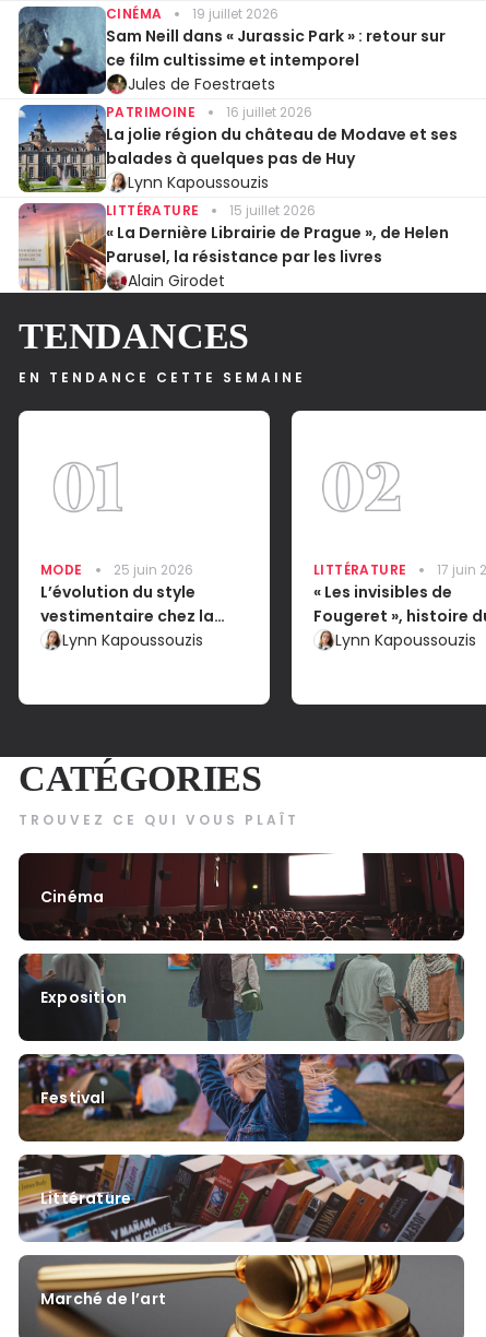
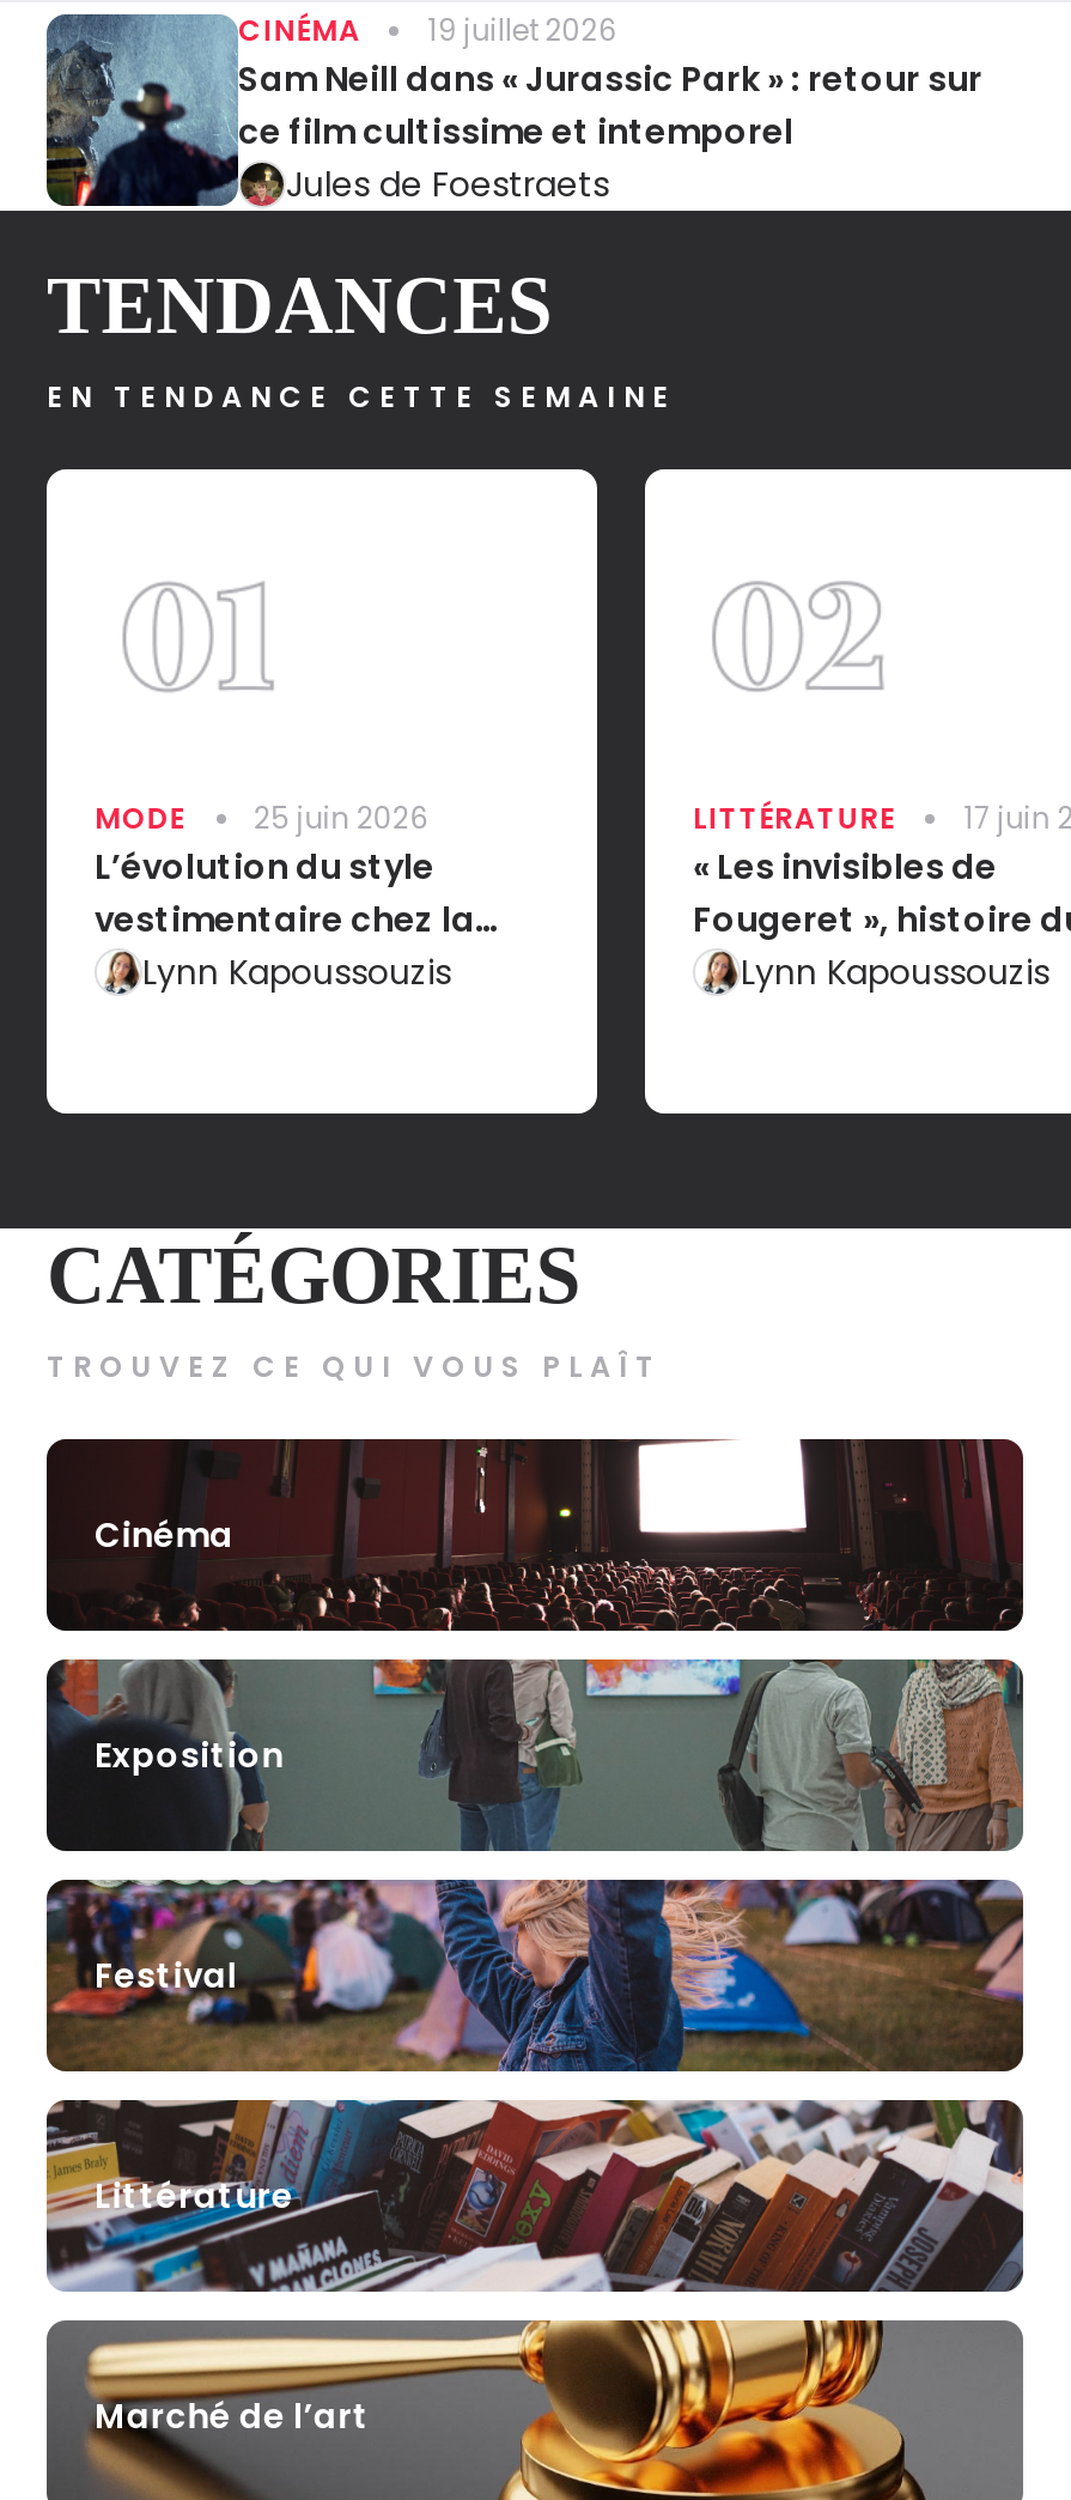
- [image]
- PATRIMOINE
- 16 juillet 2026
- La jolie région du château de Modave et ses
- balades à quelques pas de Huy
- Lynn Kapoussouzis
- LITTÉRATURE
- 15 juillet 2026
- « La Dernière Librairie de Prague », de Helen
- Parusel, la résistance par les livres
- Alain Girodet

- [image]
